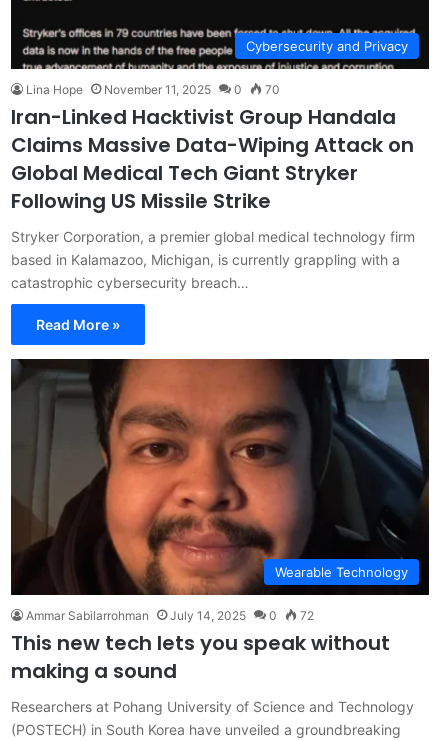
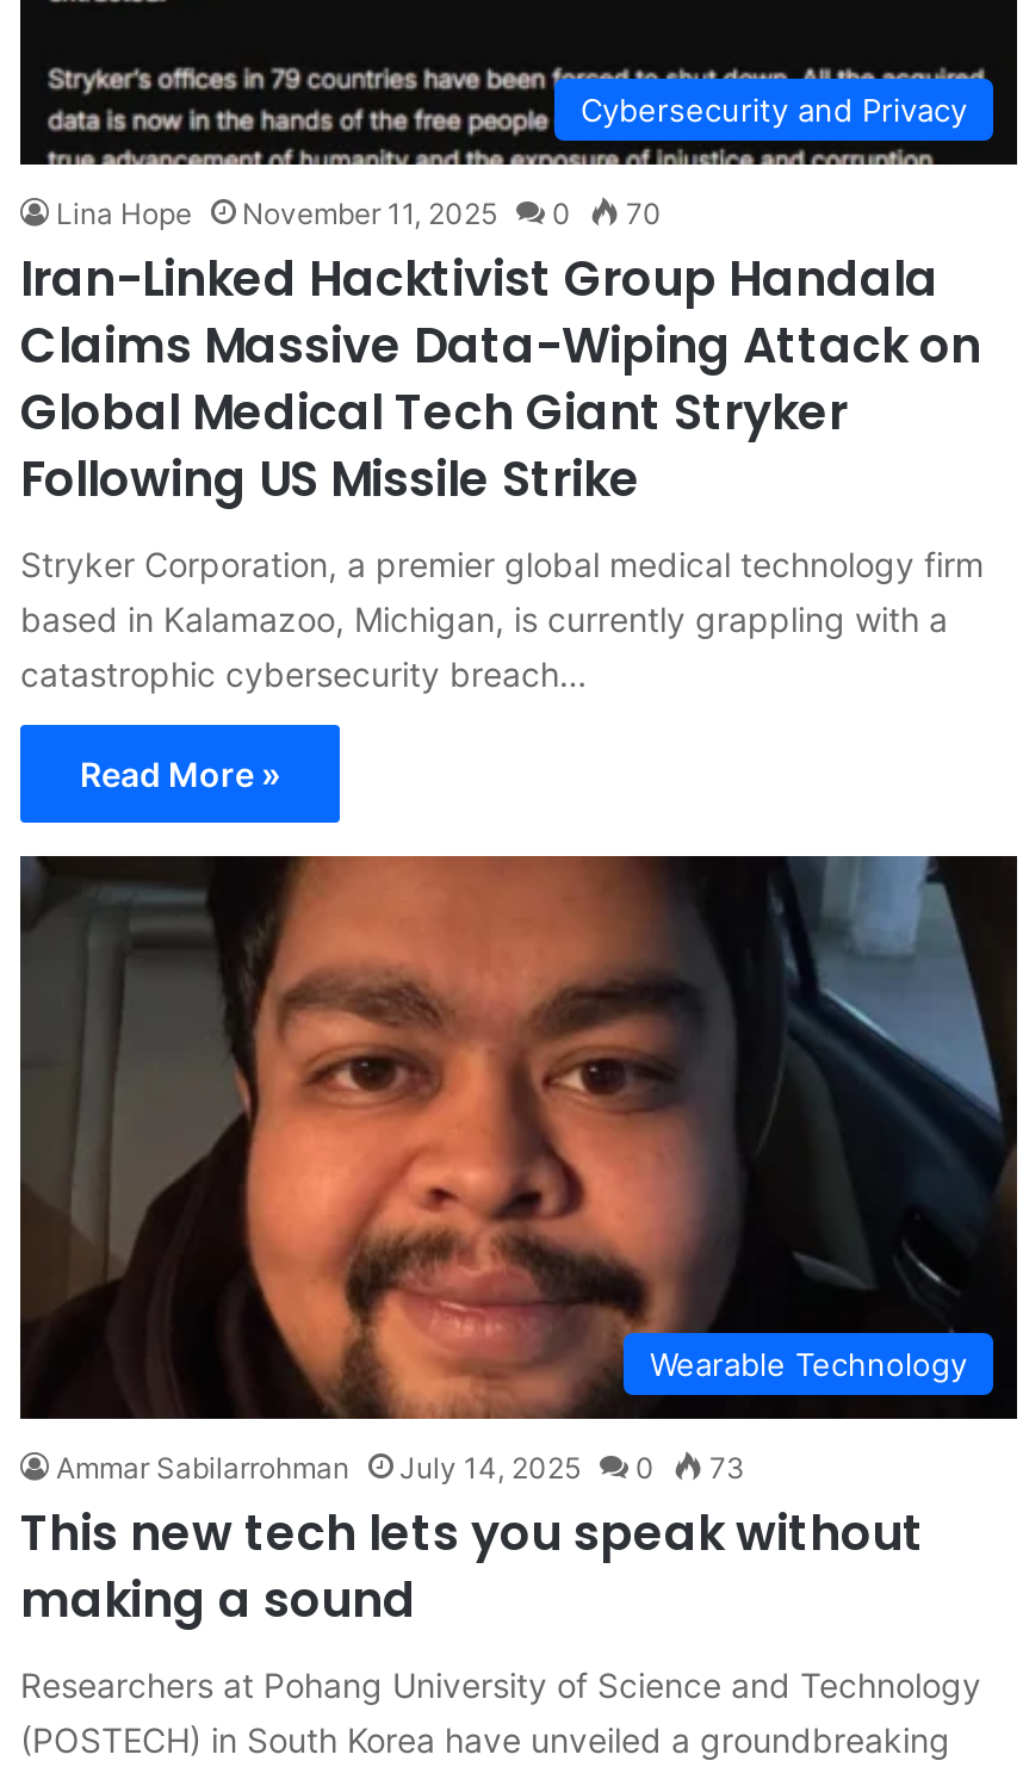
- Ammar Sabilarrohman July 14, 2025 0 72
+ Ammar Sabilarrohman July 14, 2025 0 73
